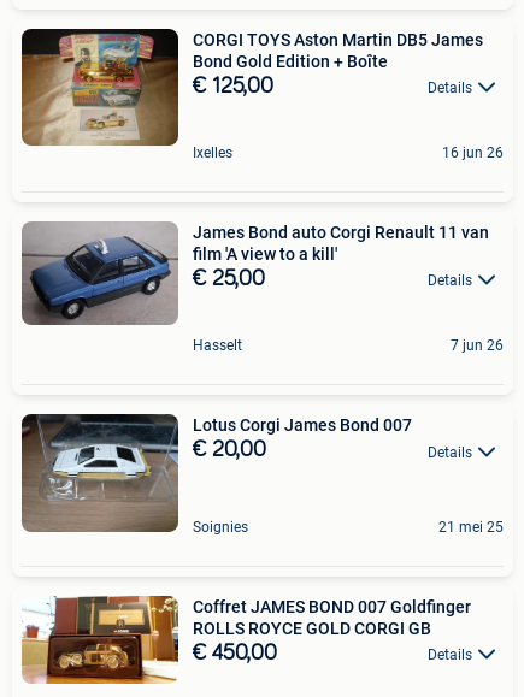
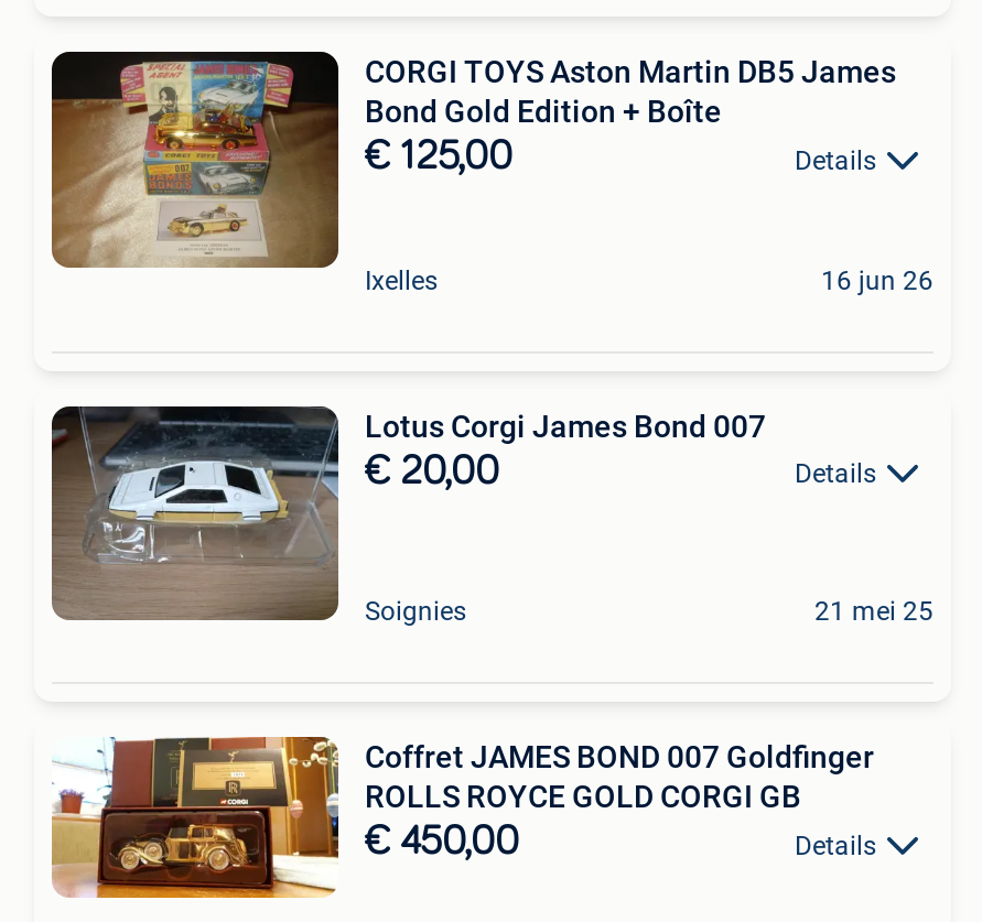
- [image]
- James Bond auto Corgi Renault 11 van
- film 'A view to a kill'
- € 25,00
- Details

- Hasselt
- 7 jun 26
